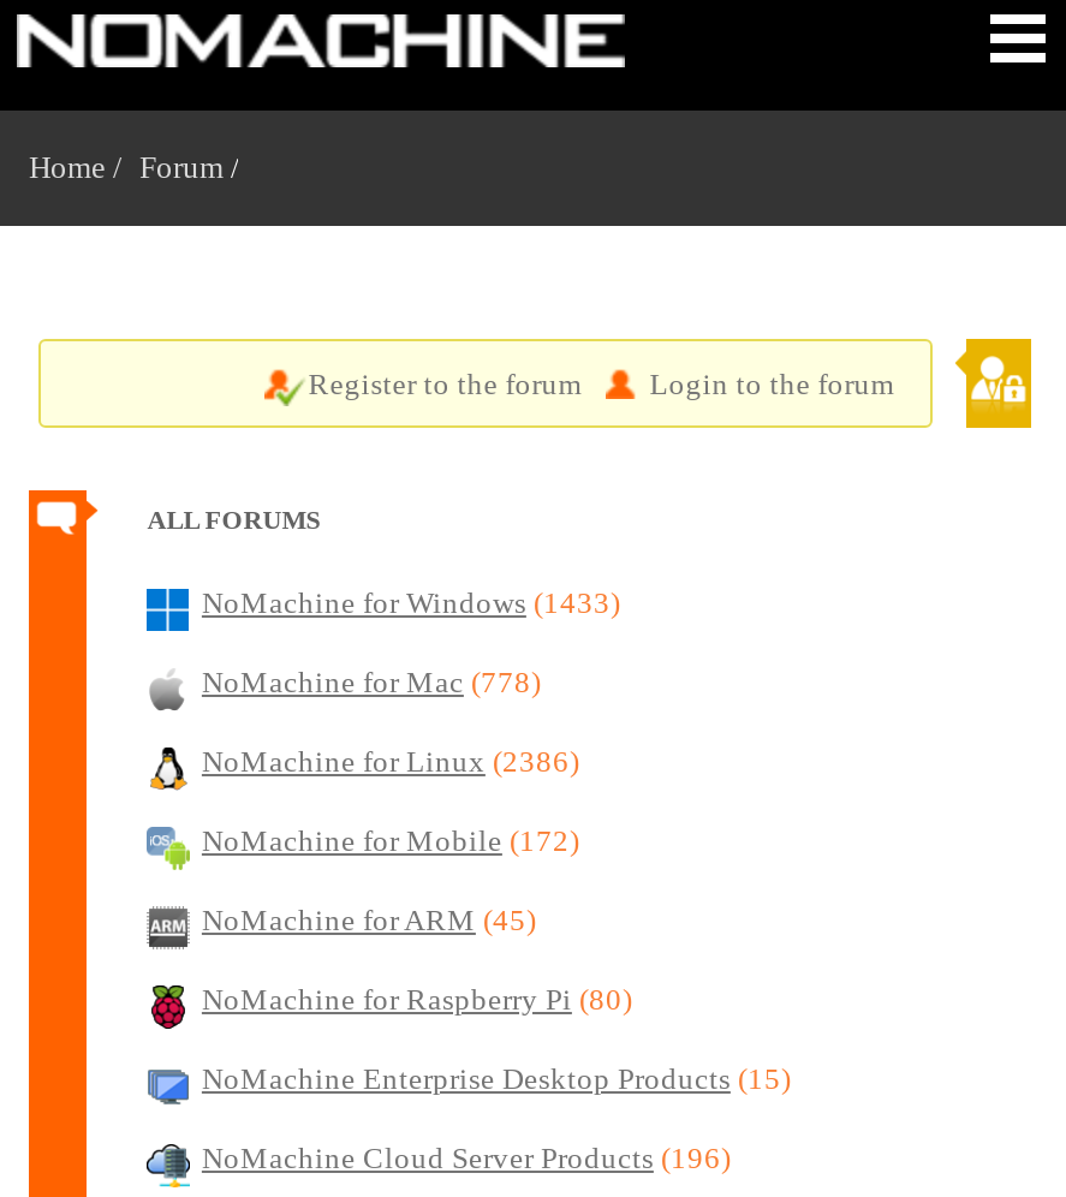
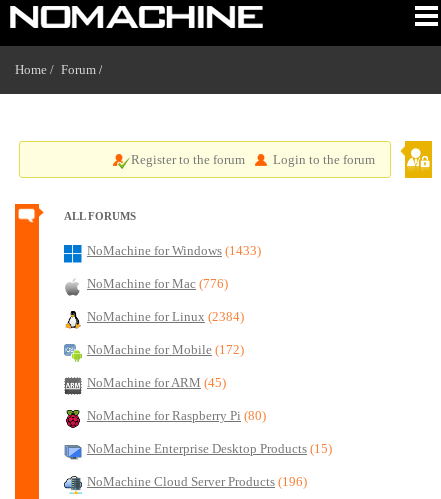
- NoMachine for Mac (778)
+ NoMachine for Mac (776)

- NoMachine for Linux (2386)
+ NoMachine for Linux (2384)
